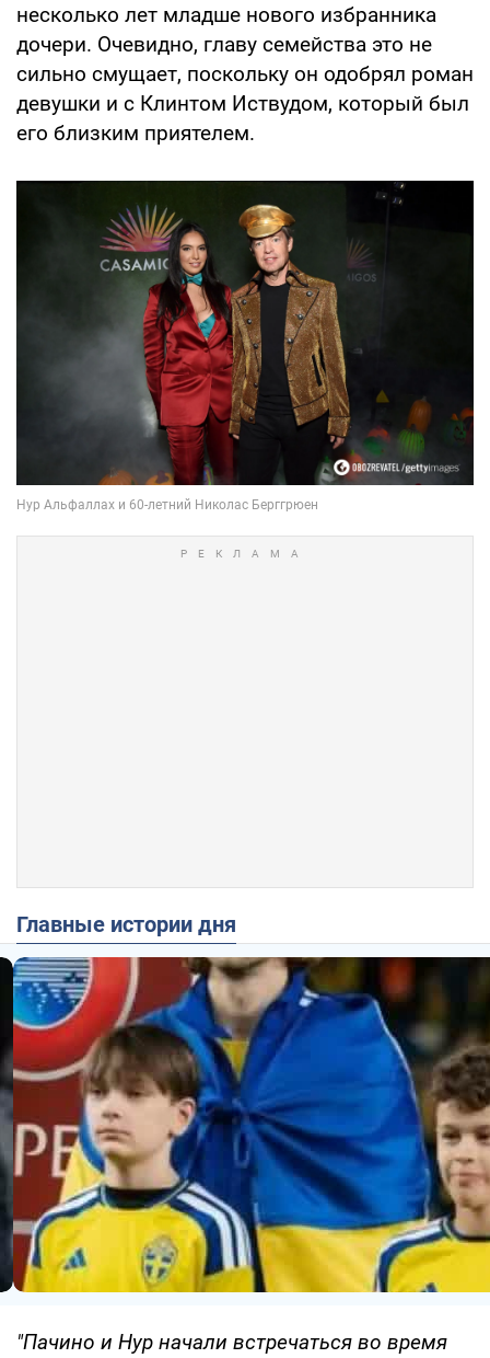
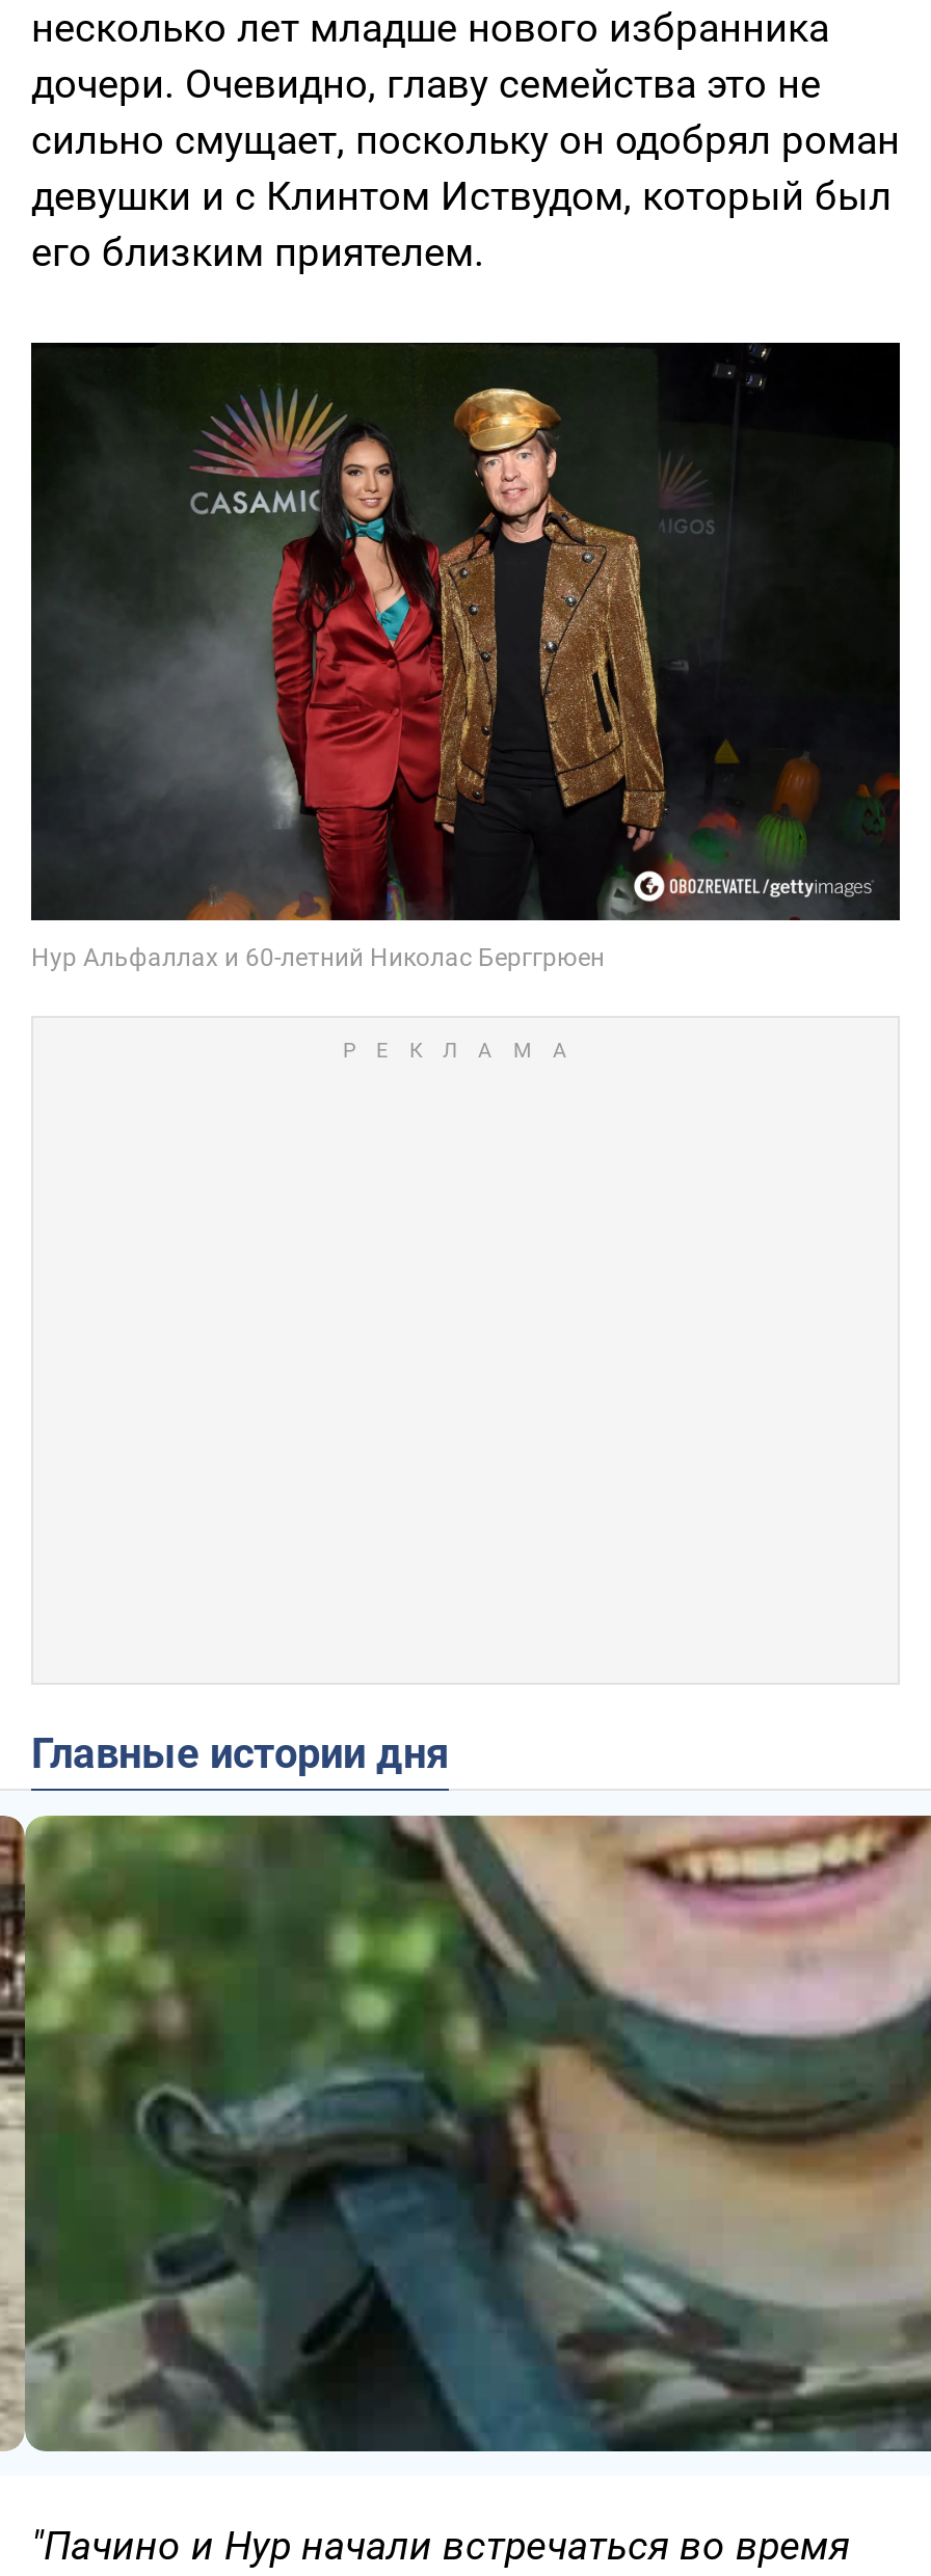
- [image]
+ [image]
